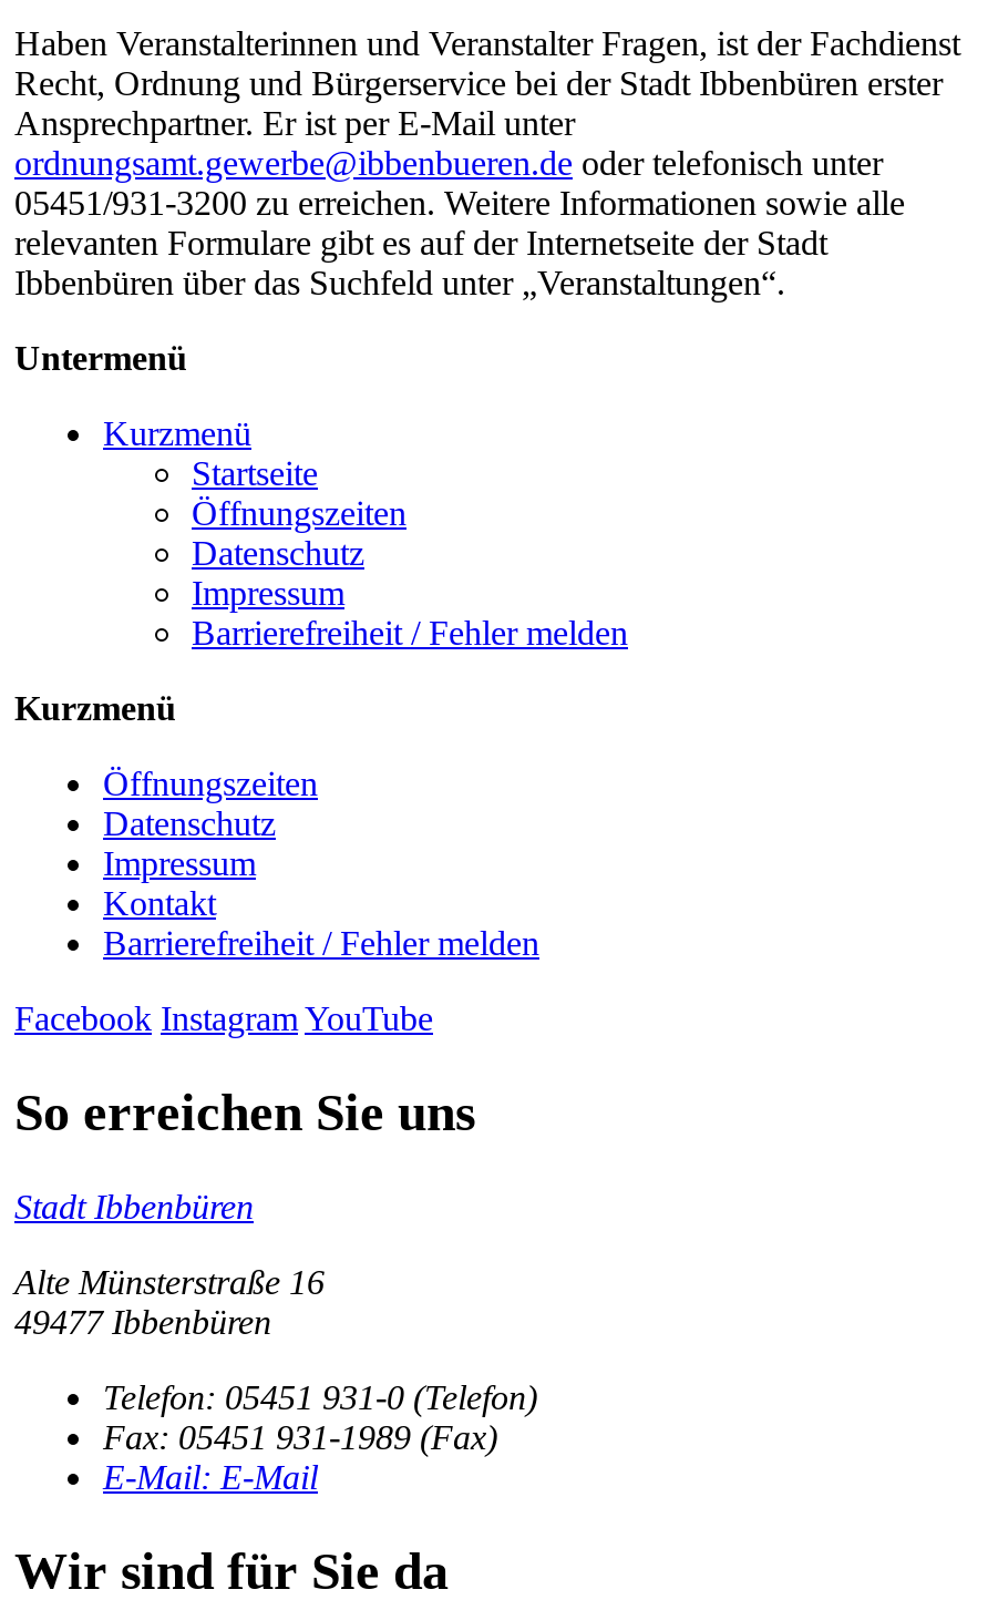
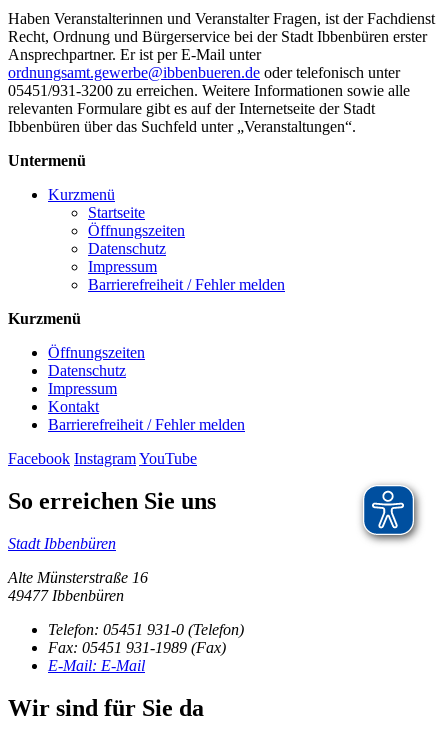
+ [image]
